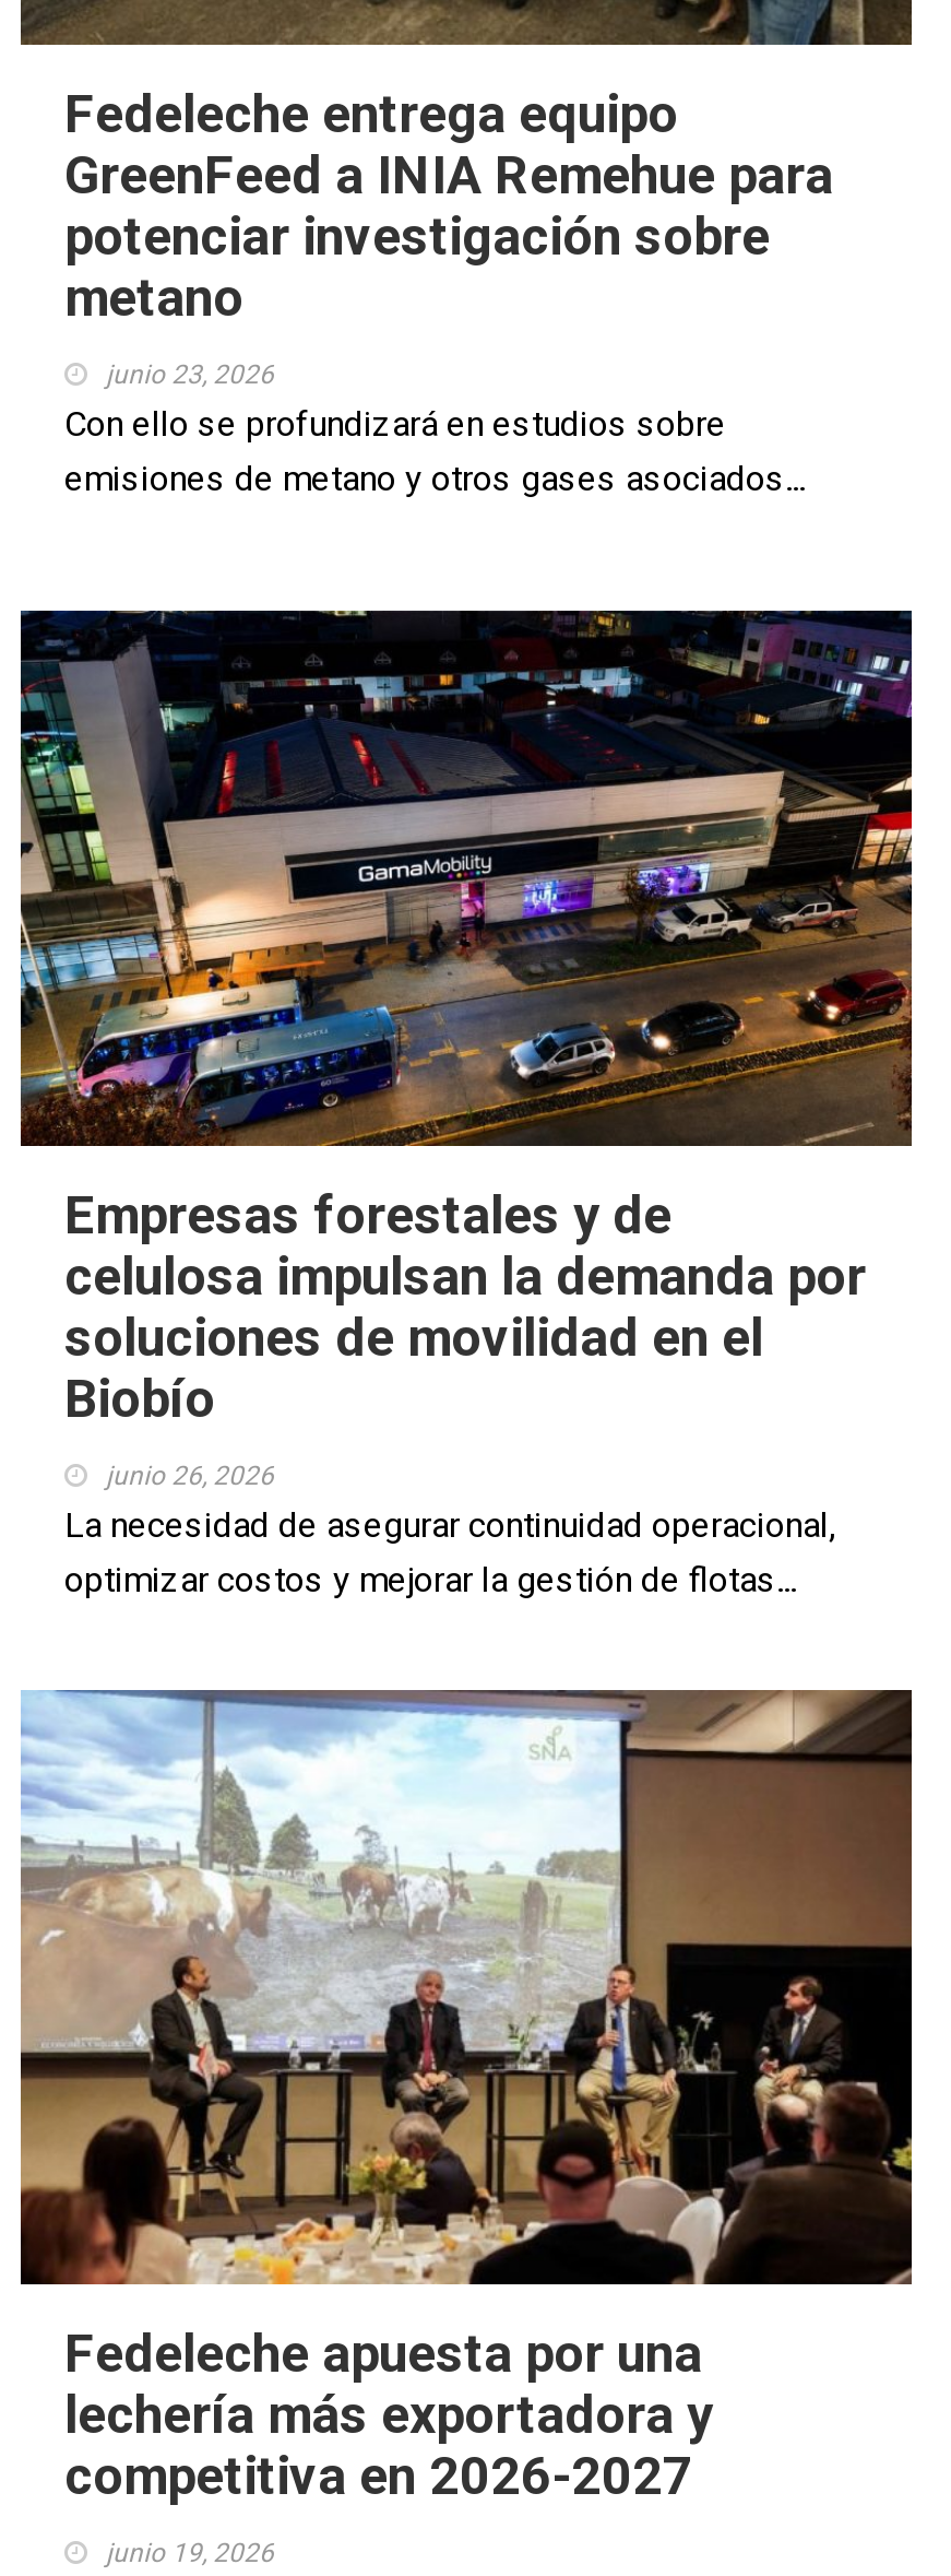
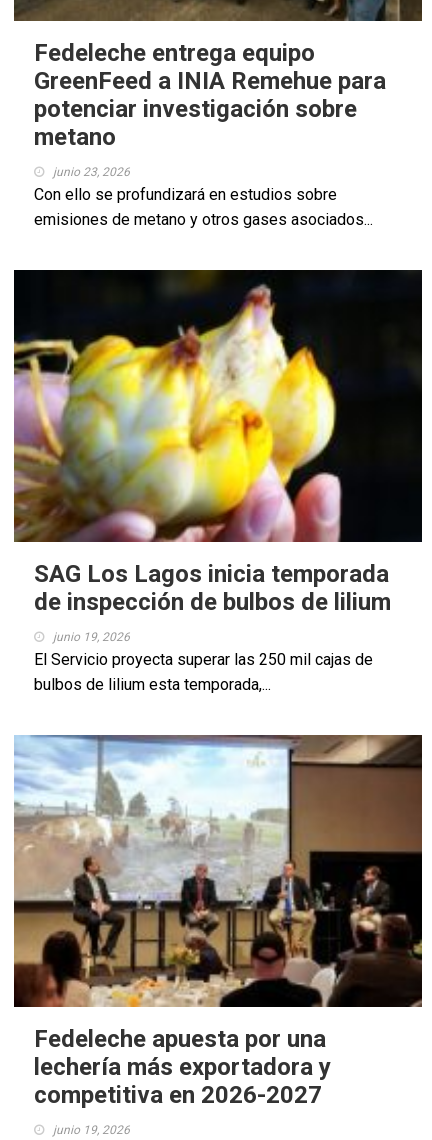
- [image]
- Empresas forestales y de
- celulosa impulsan la demanda por
- soluciones de movilidad en el
- Biobío
+ [image]
+ SAG Los Lagos inicia temporada
+ de inspección de bulbos de lilium

- junio 26, 2026
- La necesidad de asegurar continuidad operacional,
- optimizar costos y mejorar la gestión de flotas...
+ junio 19, 2026
+ El Servicio proyecta superar las 250 mil cajas de
+ bulbos de lilium esta temporada,...
